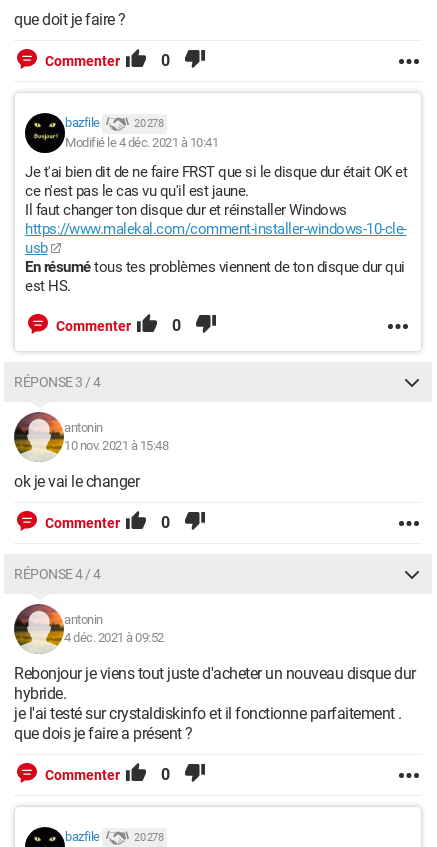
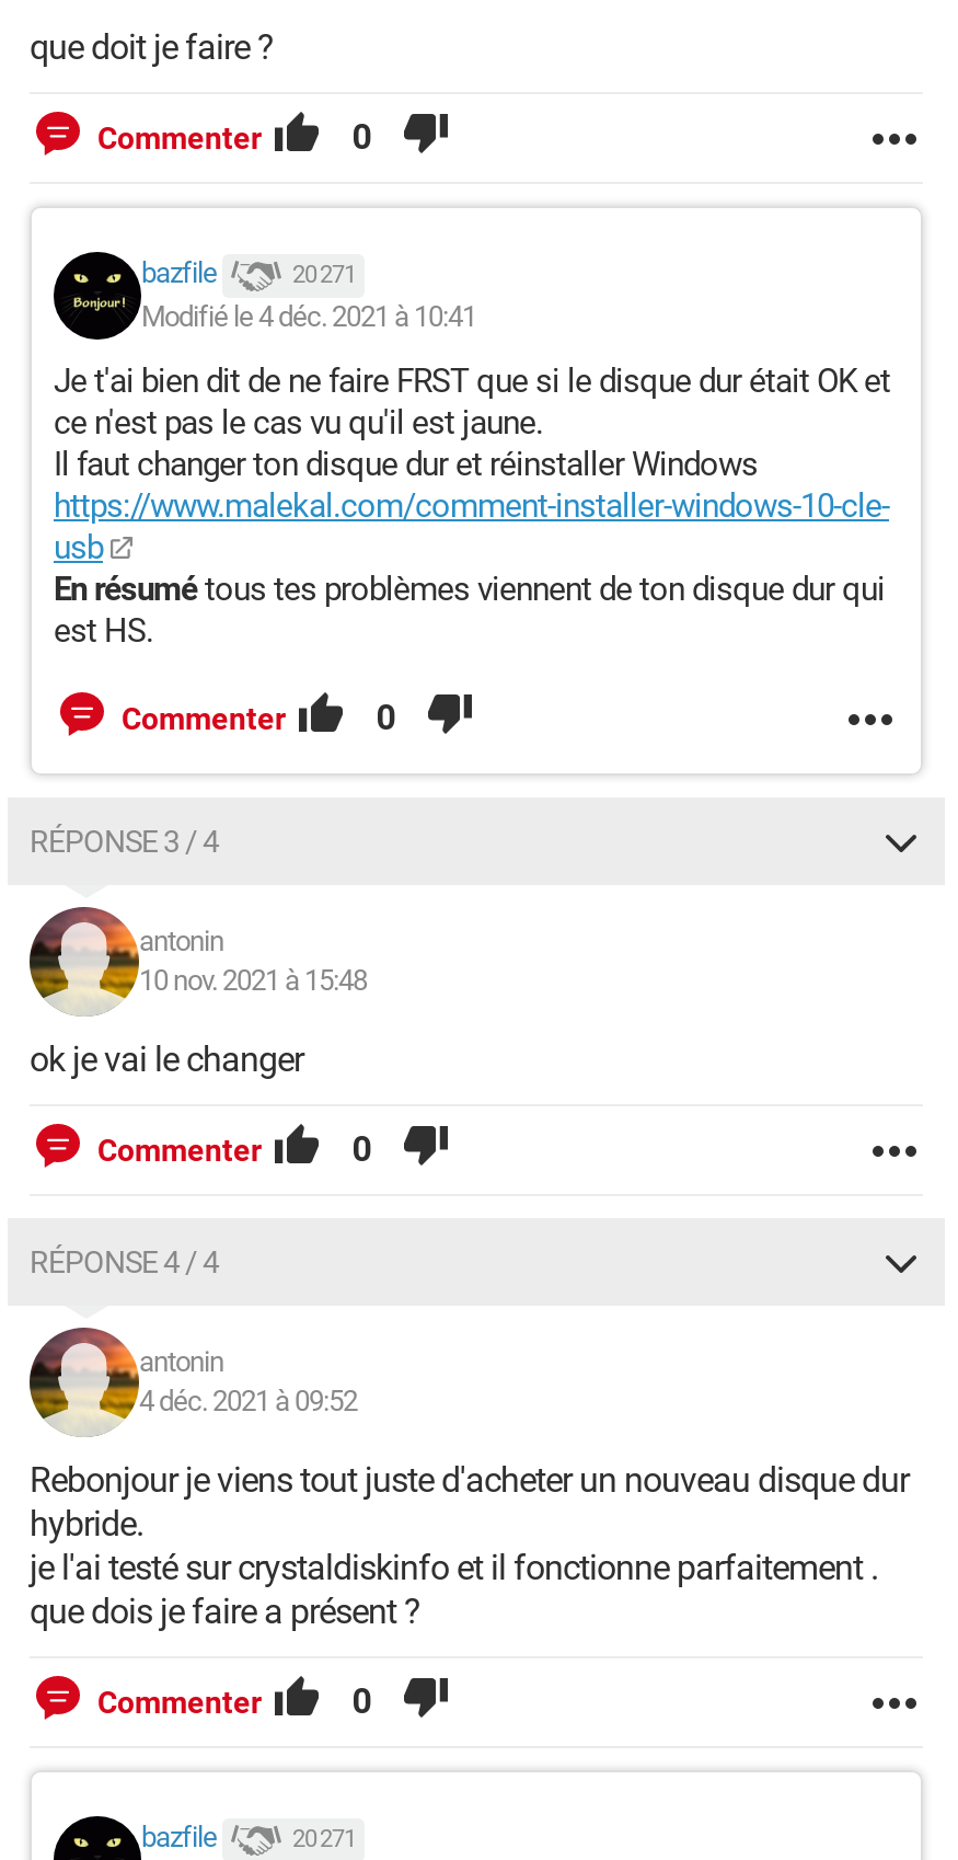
- 20 278
+ 20 271

- 20 278
+ 20 271
